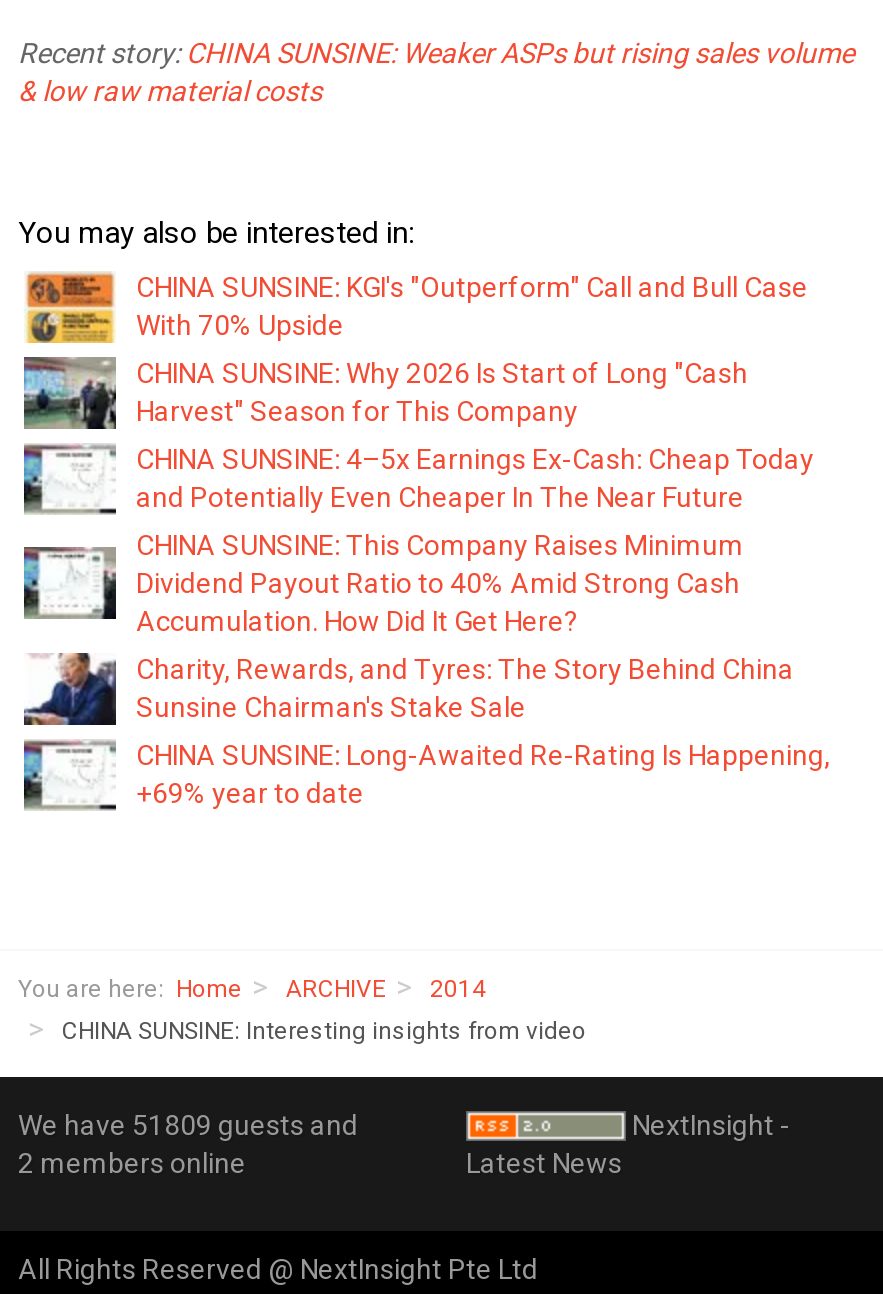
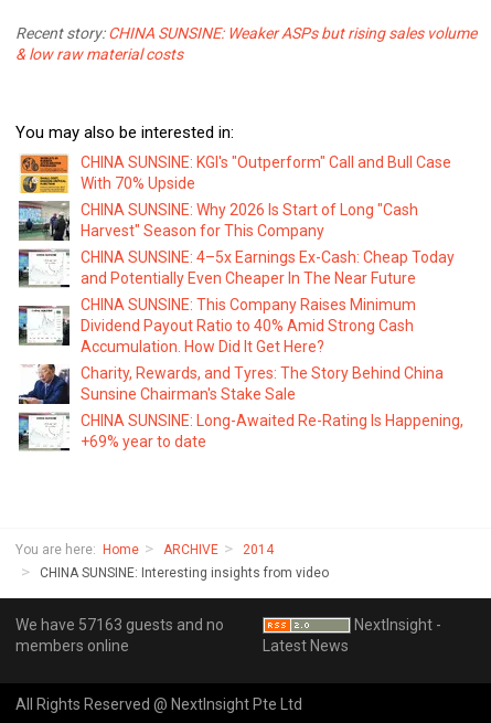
- We have 51809 guests and
- 2 members online
+ We have 57163 guests and no
+ members online
